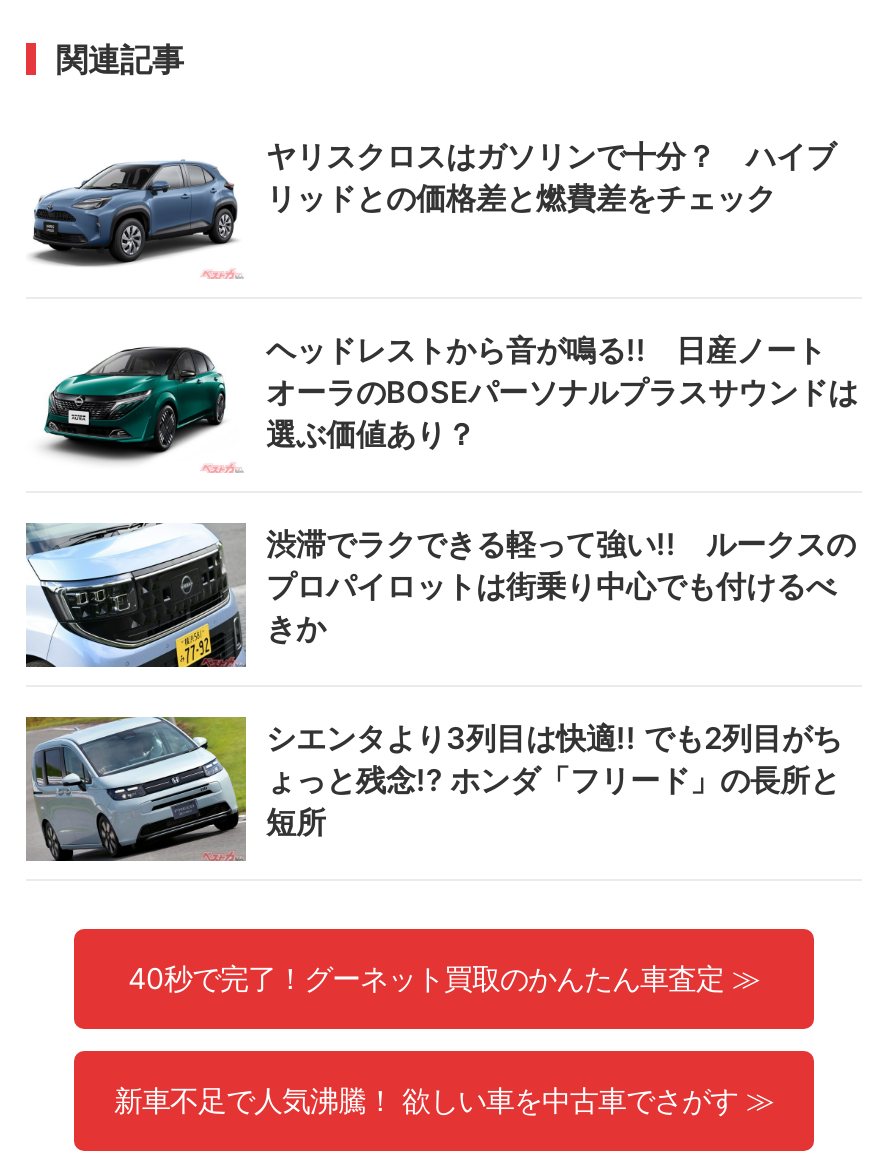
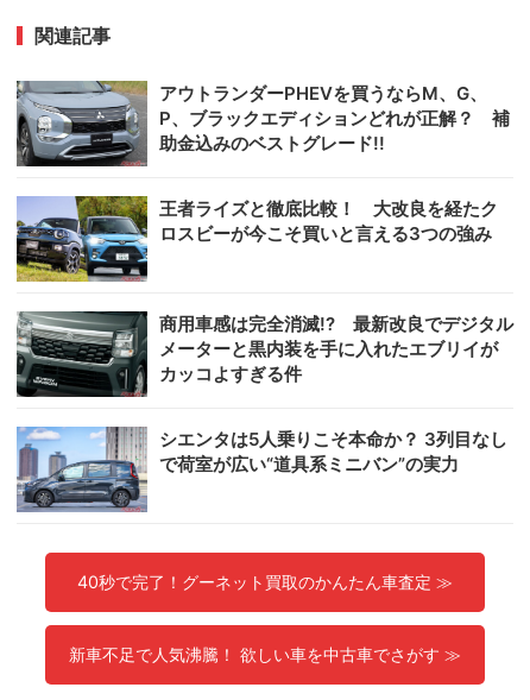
- [image]
- ヤリスクロスはガソリンで十分？ ハイブ
- リッドとの価格差と燃費差をチェック
+ [image]
+ アウトランダーPHEVを買うならM、G、
+ P、ブラックエディションどれが正解？ 補
+ 助金込みのベストグレード!!

- [image]
- ヘッドレストから音が鳴る!! 日産ノート
- オーラのBOSEパーソナルプラスサウンドは
- 選ぶ価値あり？
+ [image]
+ 王者ライズと徹底比較！ 大改良を経たク
+ ロスビーが今こそ買いと言える3つの強み

- [image]
- 渋滞でラクできる軽って強い!! ルークスの
- プロパイロットは街乗り中心でも付けるべ
- きか
+ [image]
+ 商用車感は完全消滅!? 最新改良でデジタル
+ メーターと黒内装を手に入れたエブリイが
+ カッコよすぎる件

- [image]
- シエンタより3列目は快適!! でも2列目がち
- ょっと残念!? ホンダ「フリード」の長所と
- 短所
+ [image]
+ シエンタは5人乗りこそ本命か？ 3列目なし
+ で荷室が広い“道具系ミニバン”の実力
